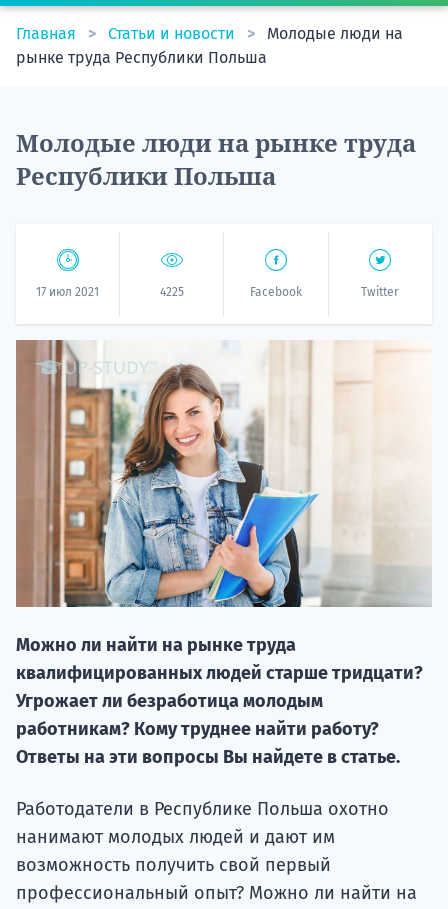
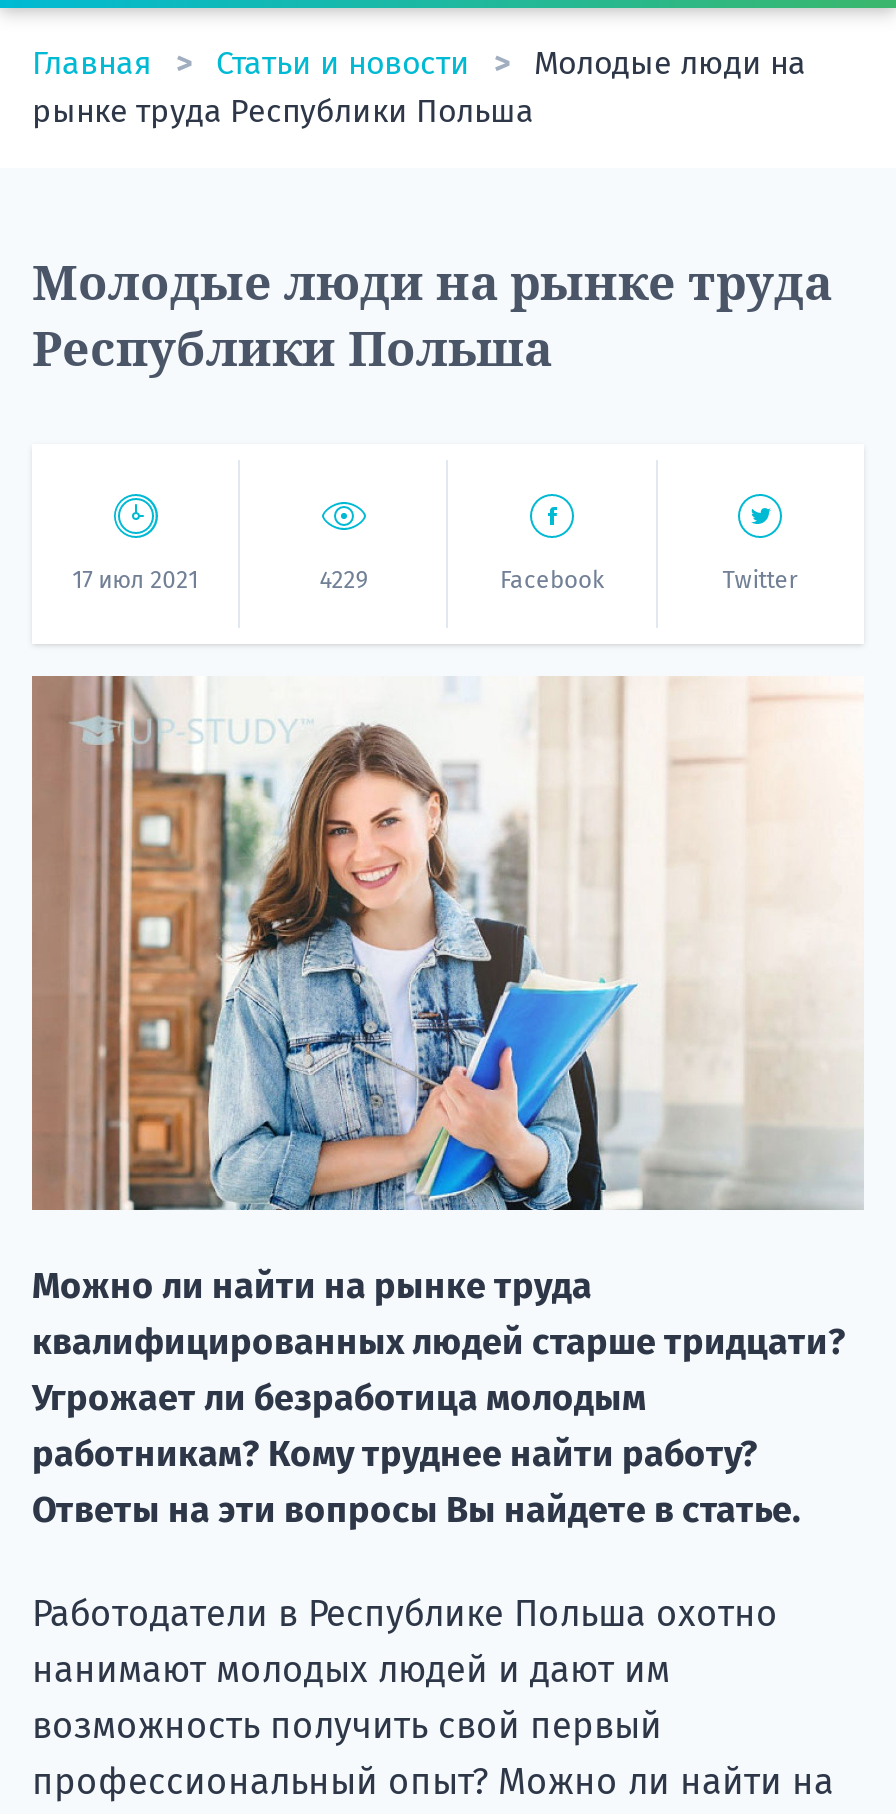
- 4225
+ 4229
